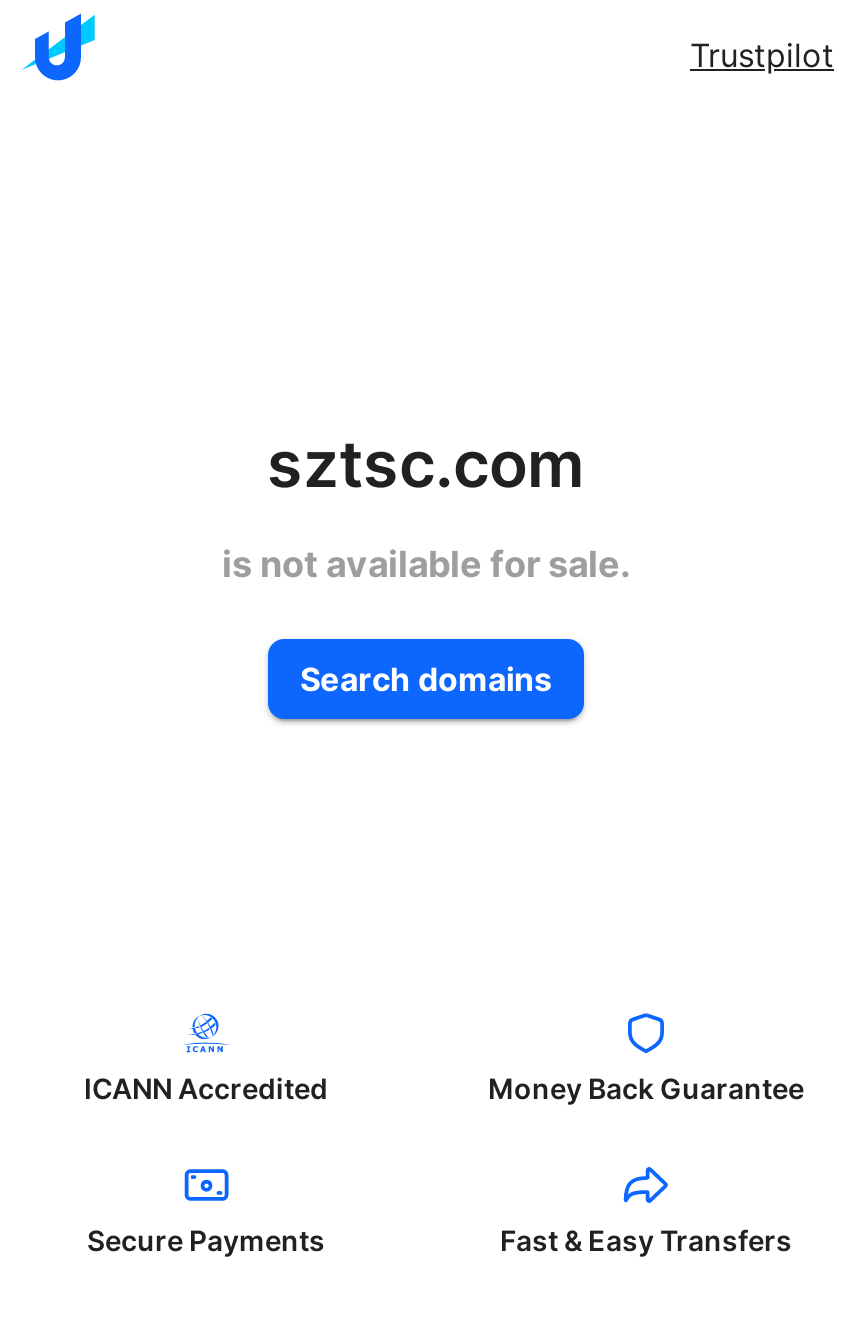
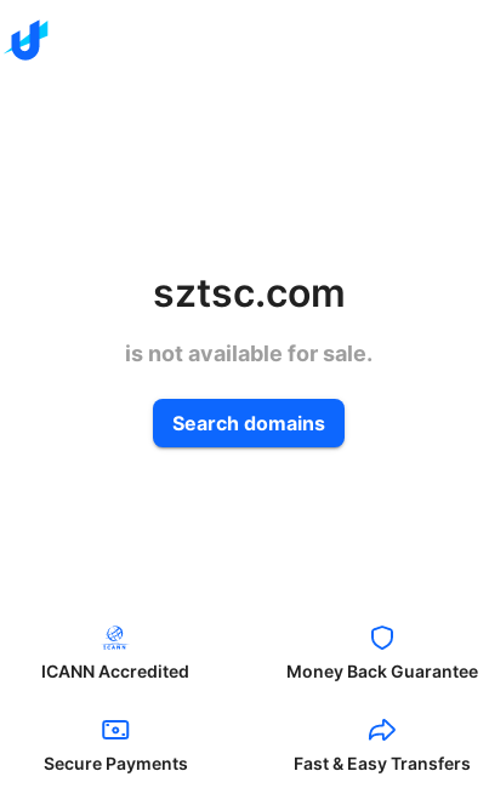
- Trustpilot
